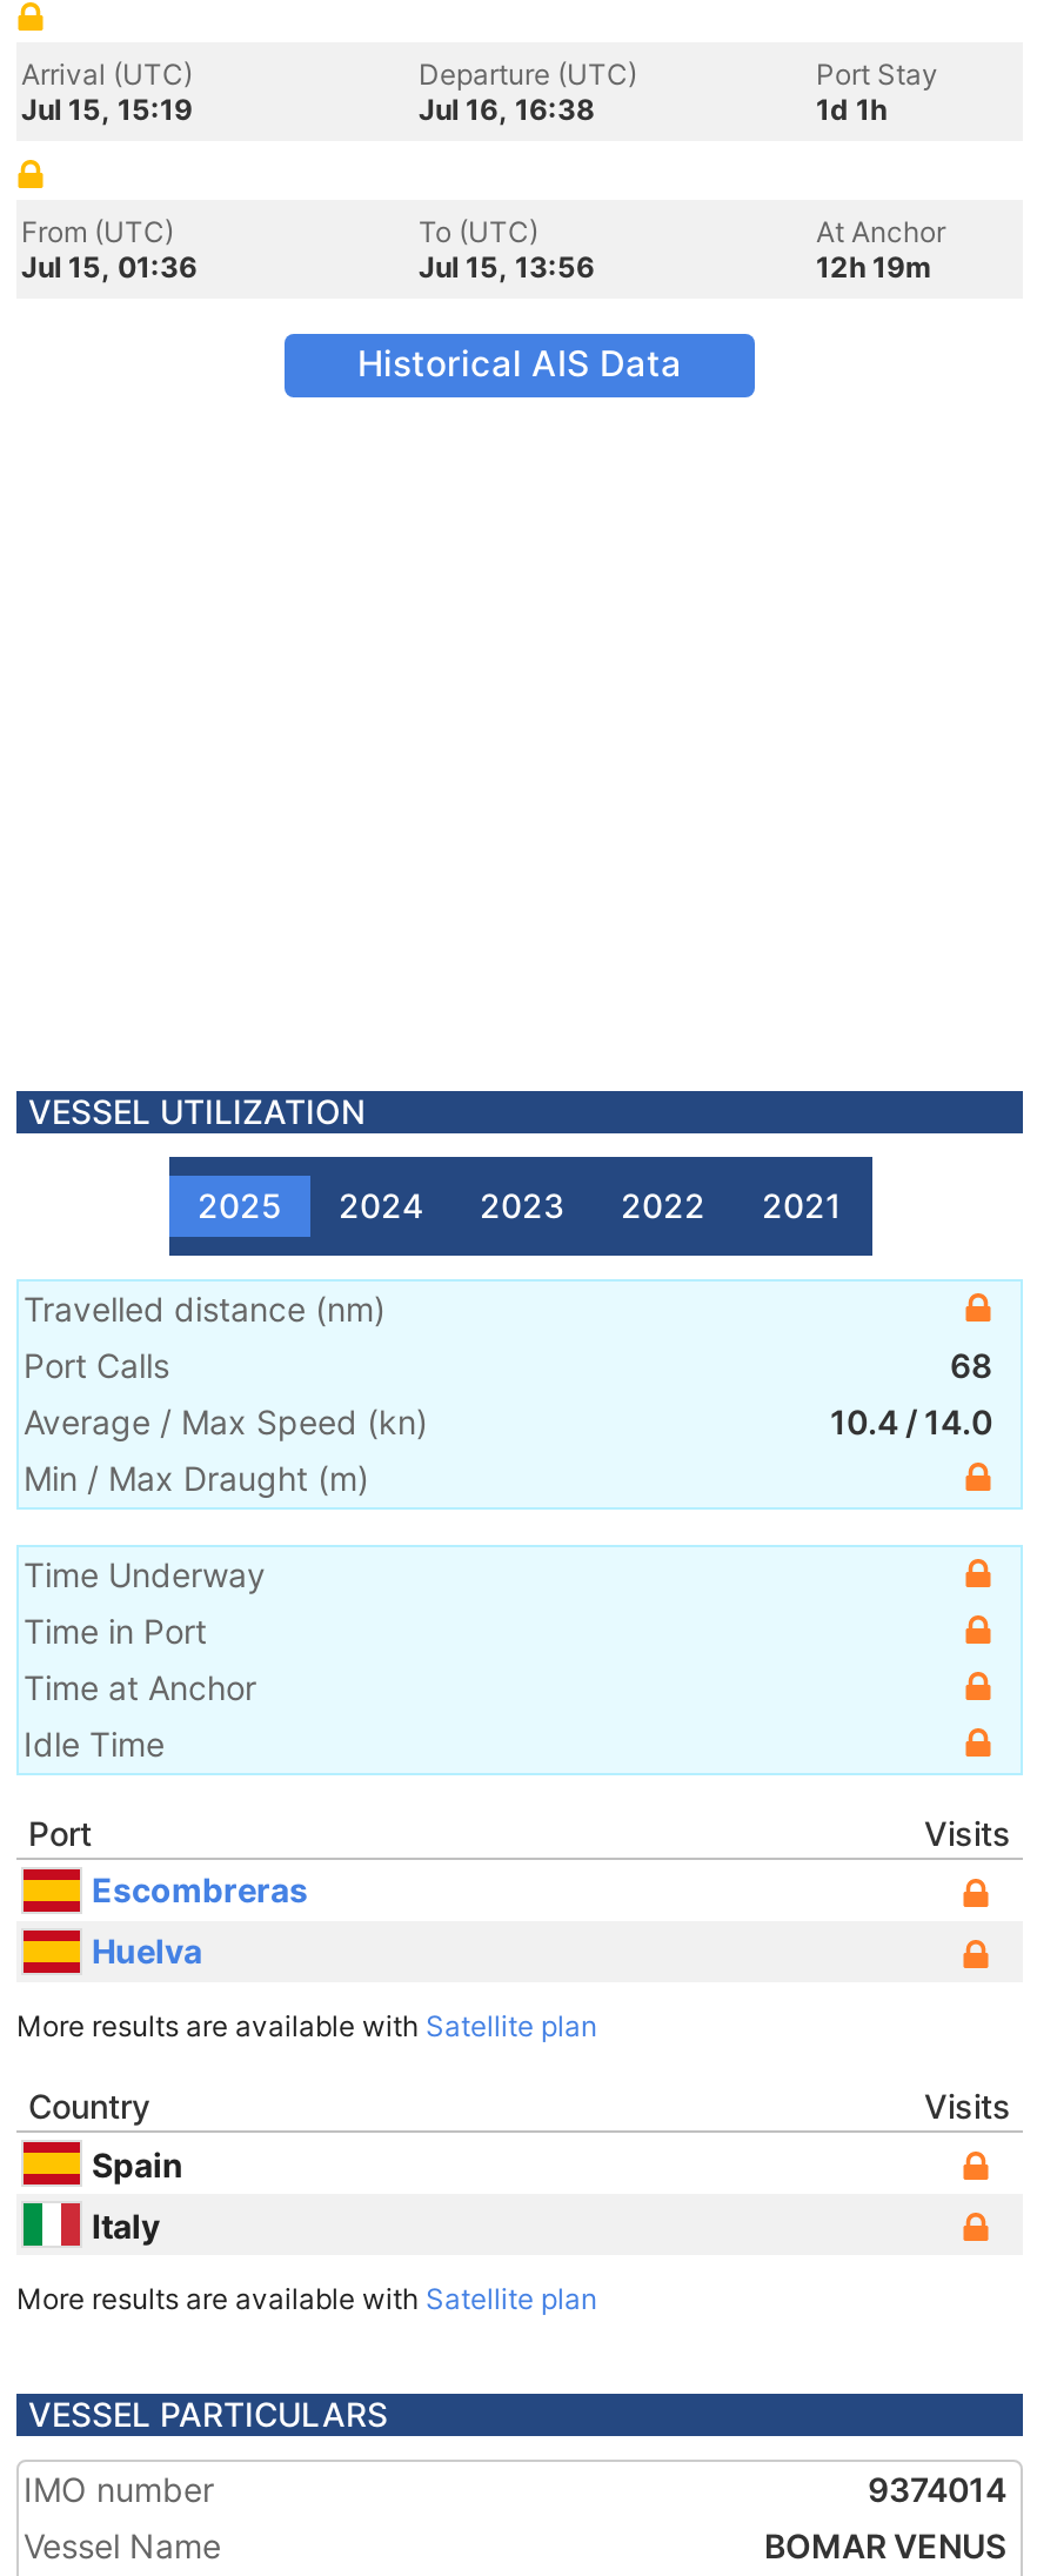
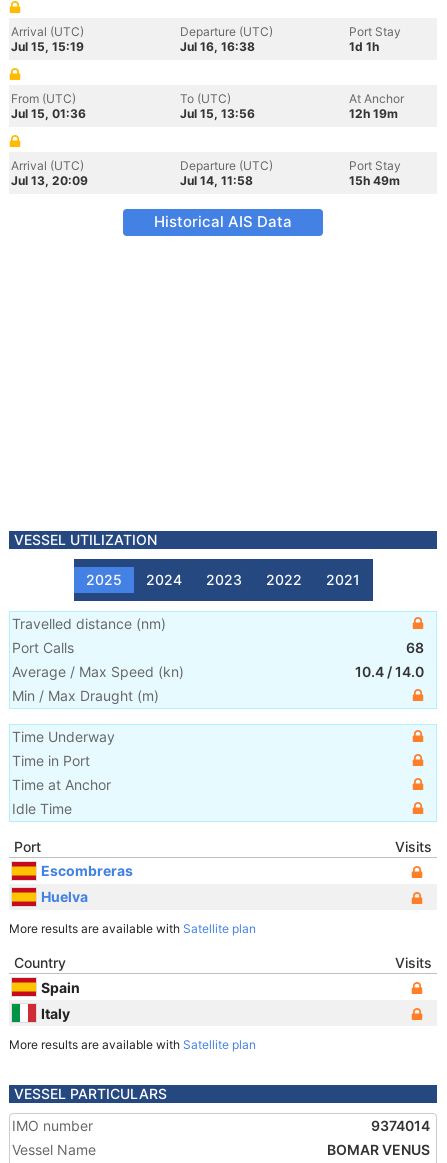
+ Arrival (UTC)
+ Jul 13, 20:09

+ Departure (UTC)
+ Jul 14, 11:58

+ Port Stay
+ 15h 49m
